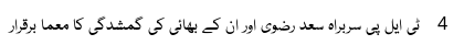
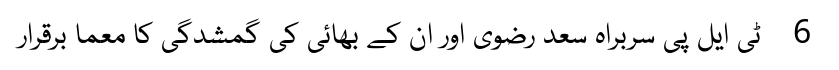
- 4 ٹی ایل پی سربراہ سعد رضوی اور ان کے بھائی کی گمشدگی کا معما برقرار
+ 6 ٹی ایل پی سربراہ سعد رضوی اور ان کے بھائی کی گمشدگی کا معما برقرار
